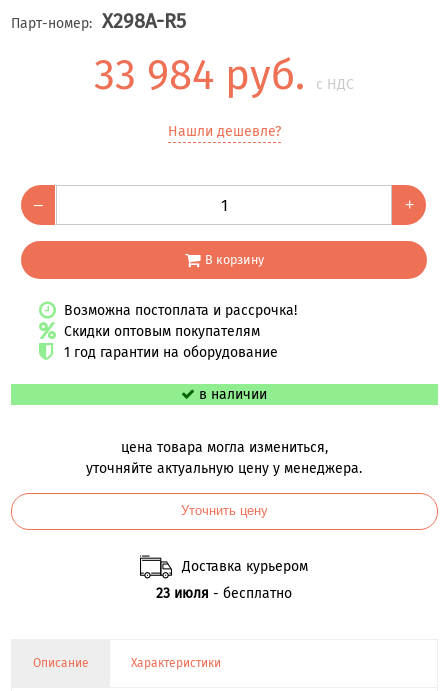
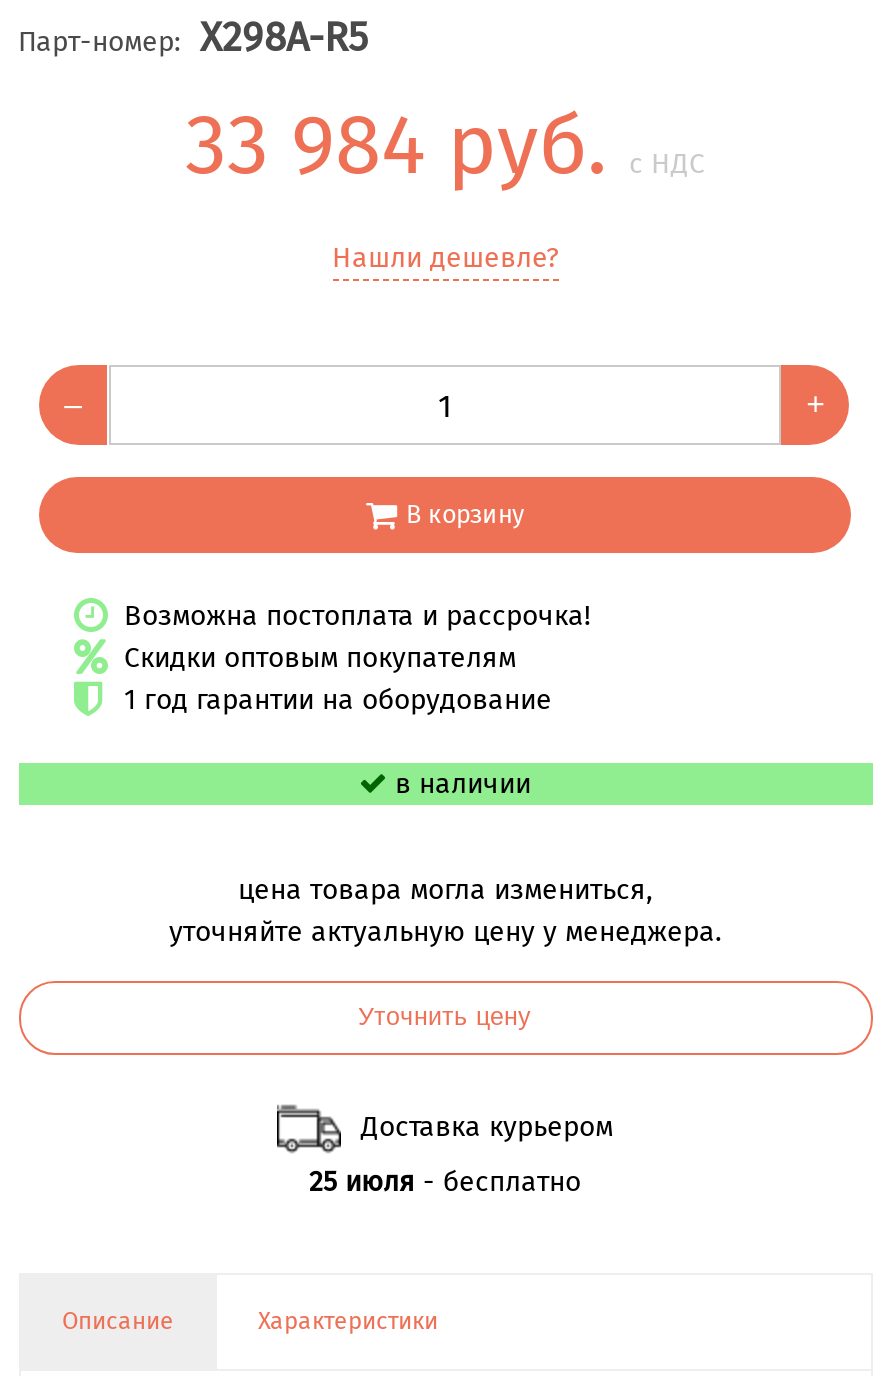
- 23 июля - бесплатно
+ 25 июля - бесплатно
